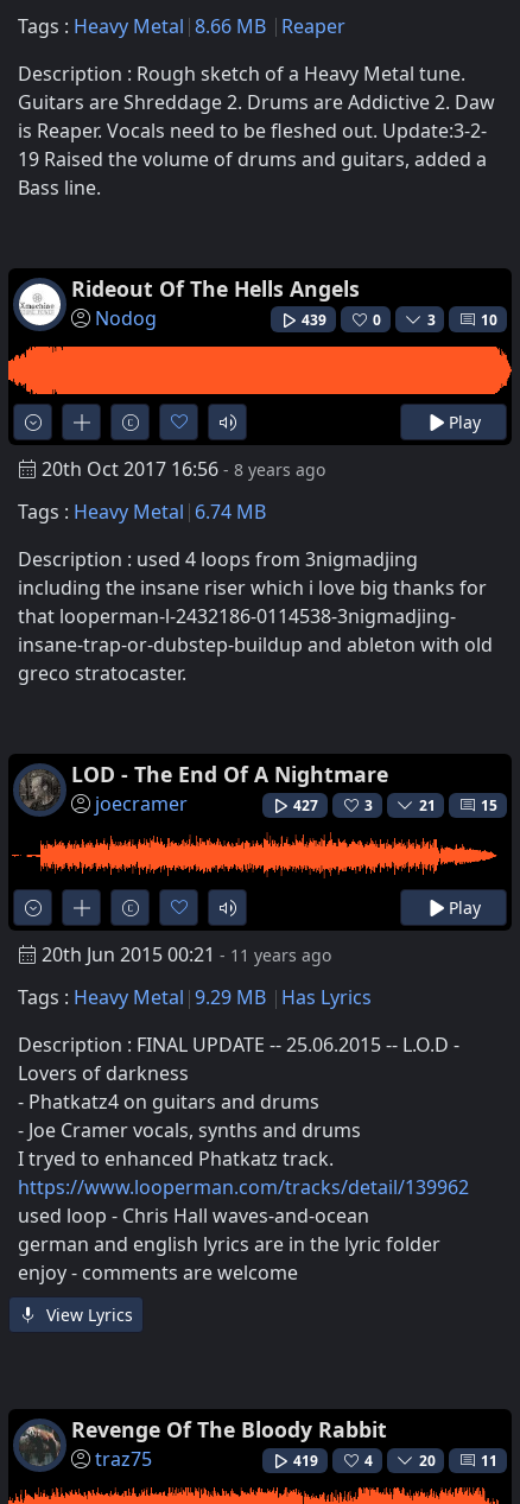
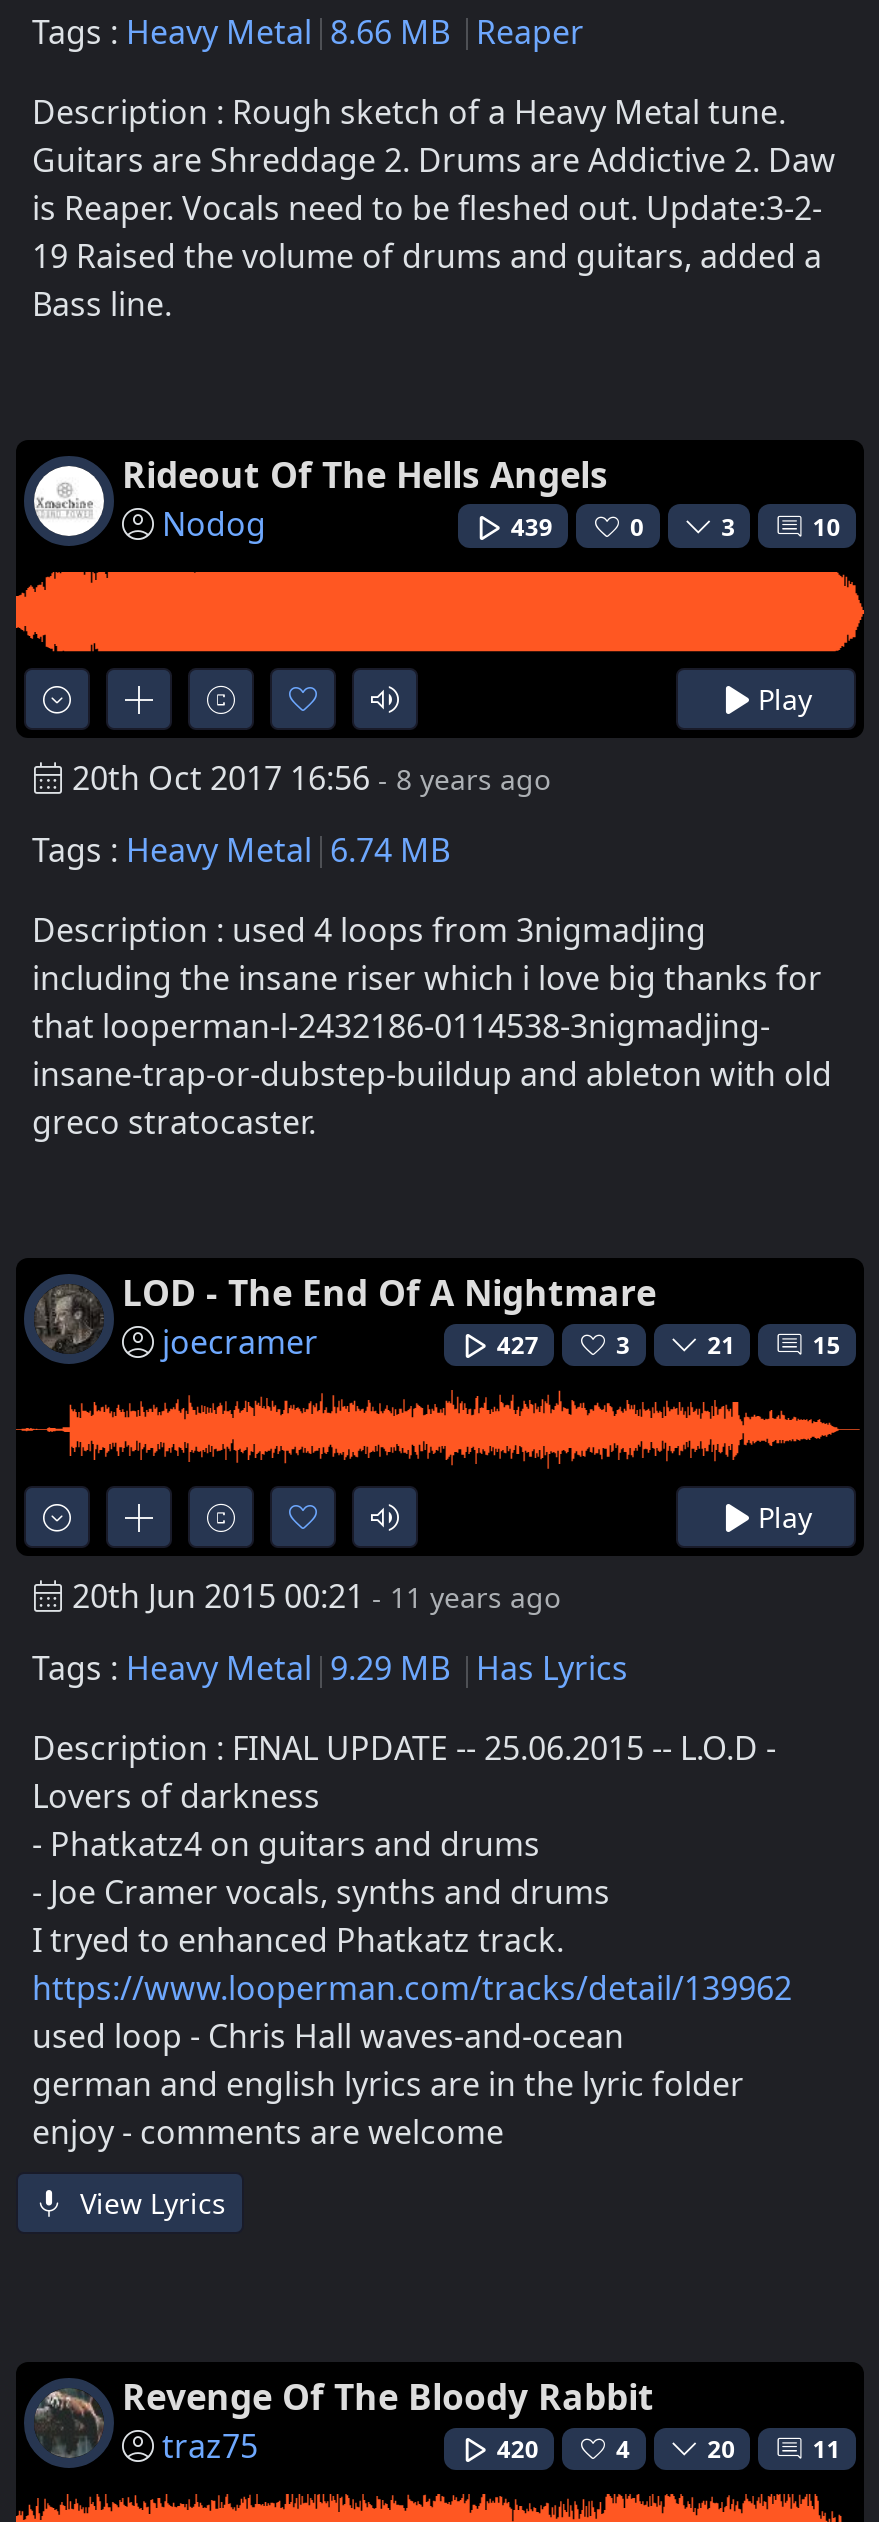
- 419
+ 420
